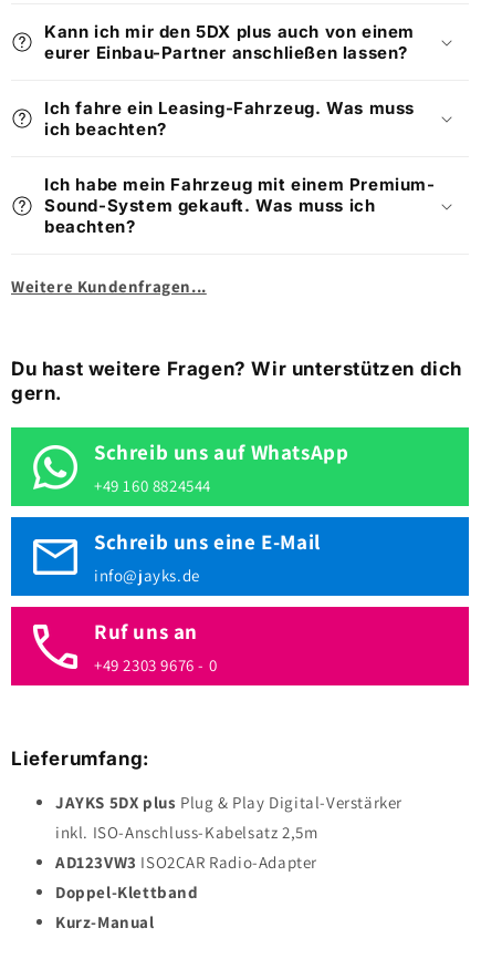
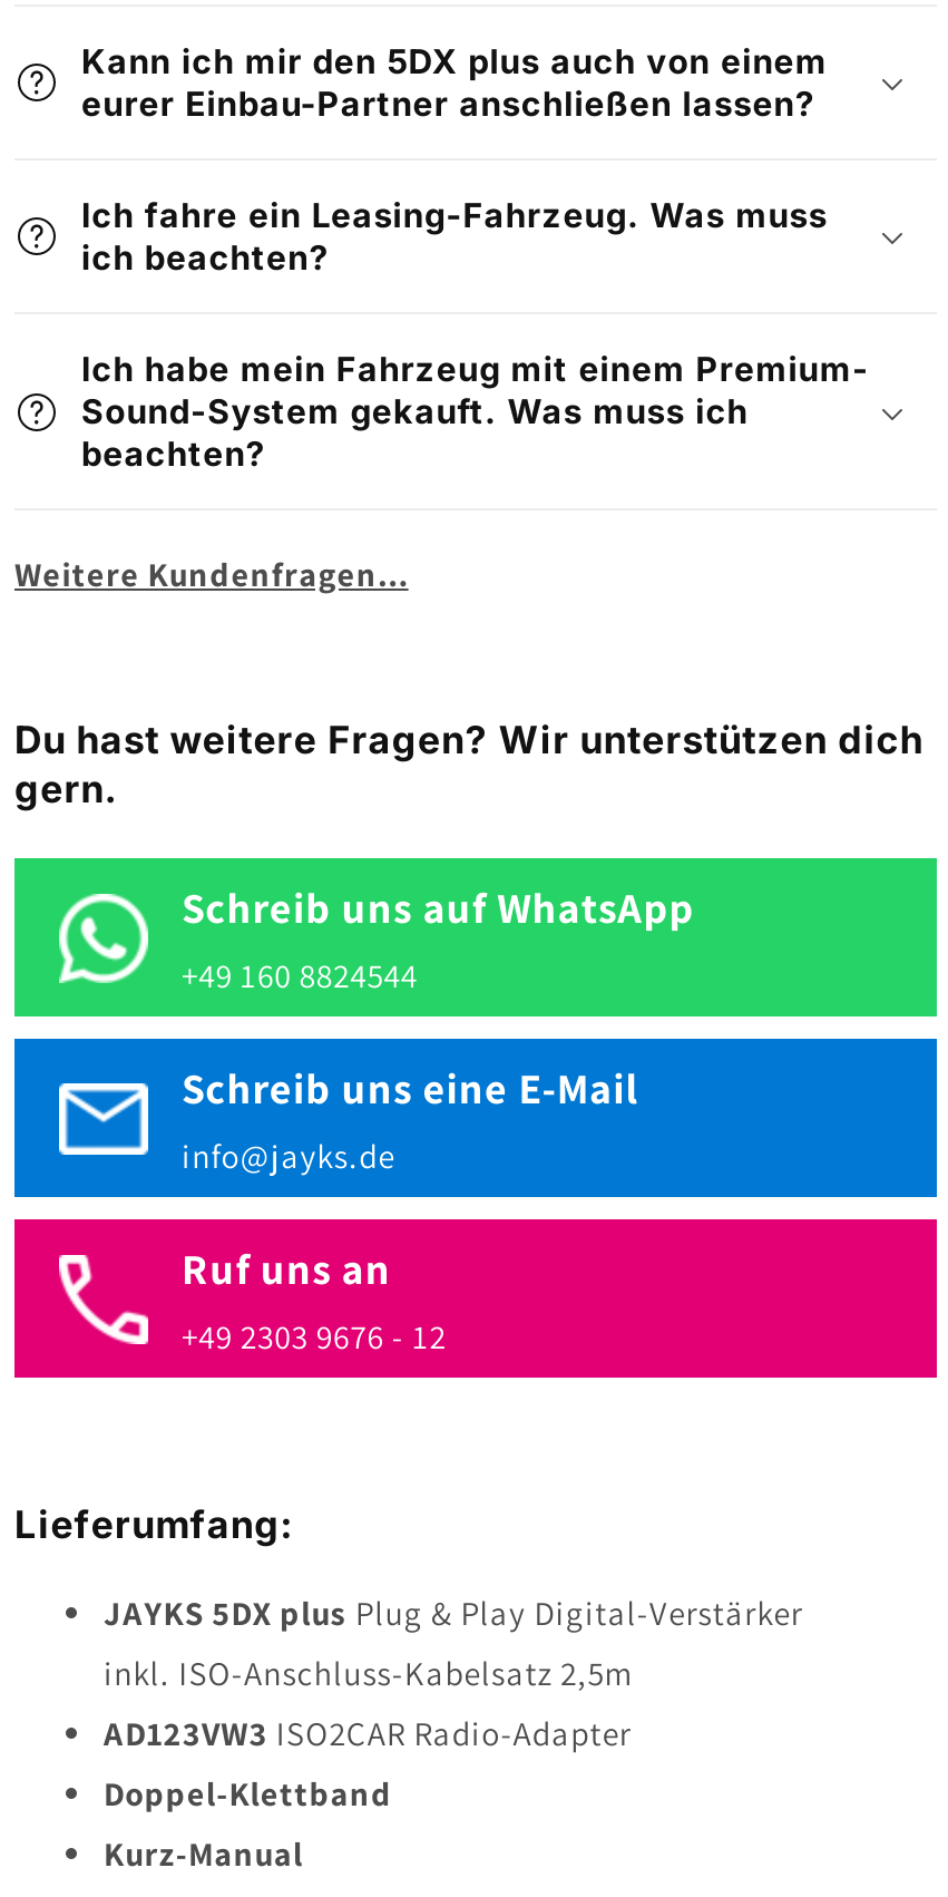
- +49 2303 9676 - 0
+ +49 2303 9676 - 12
